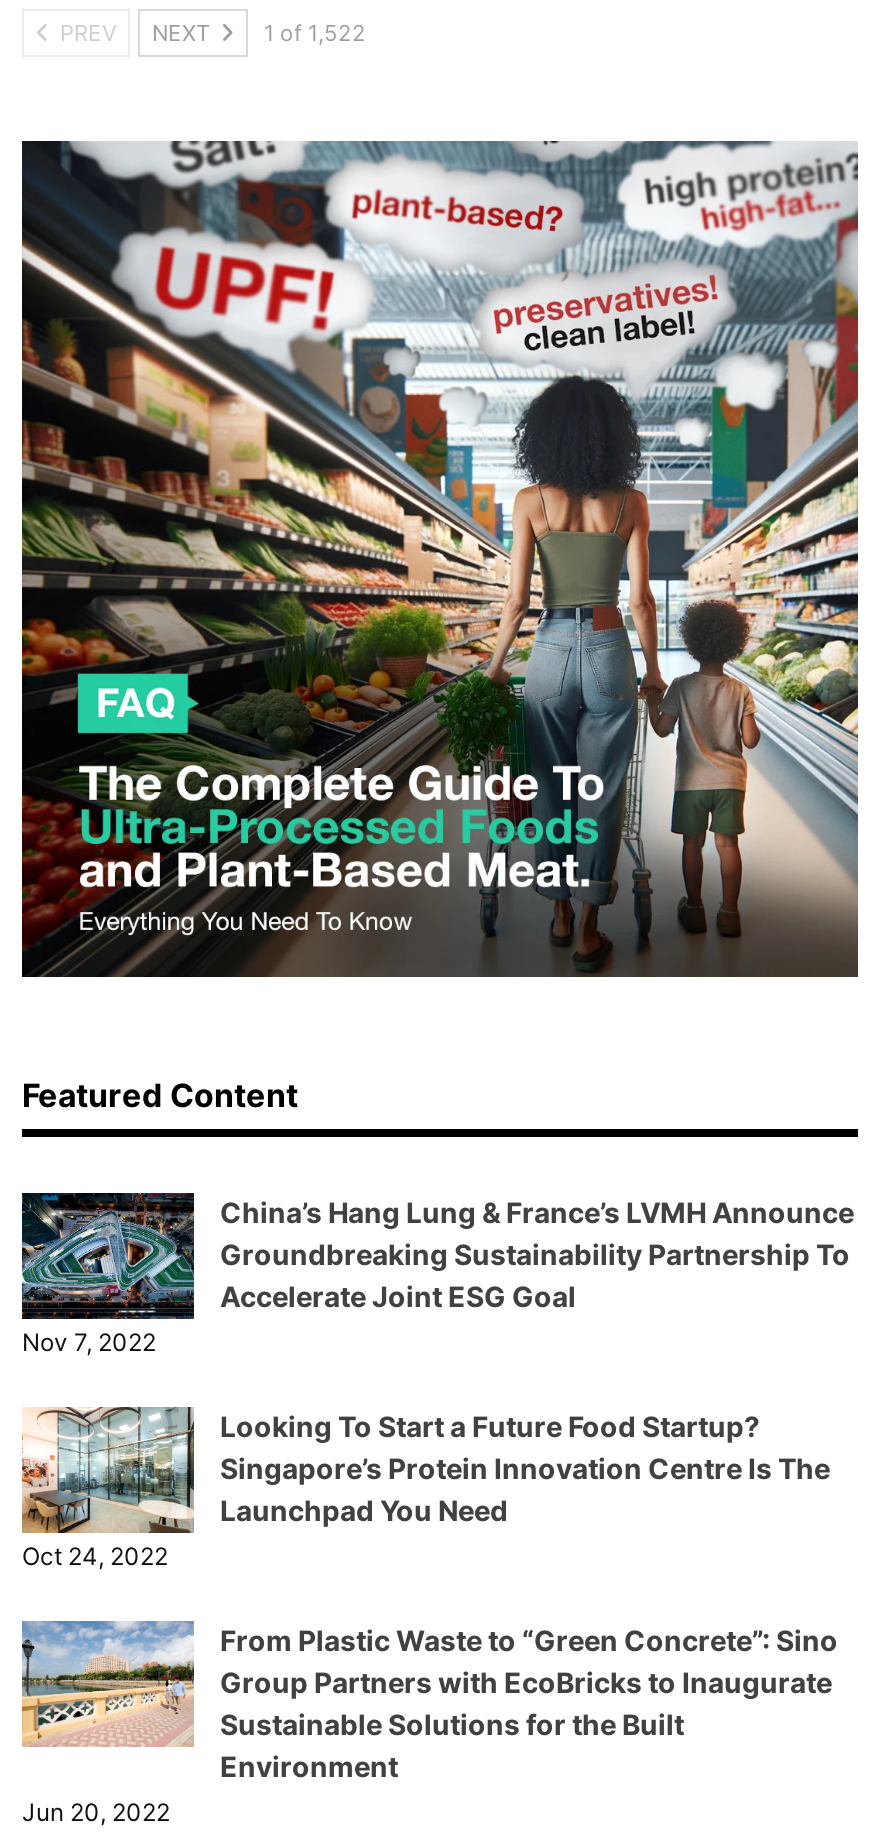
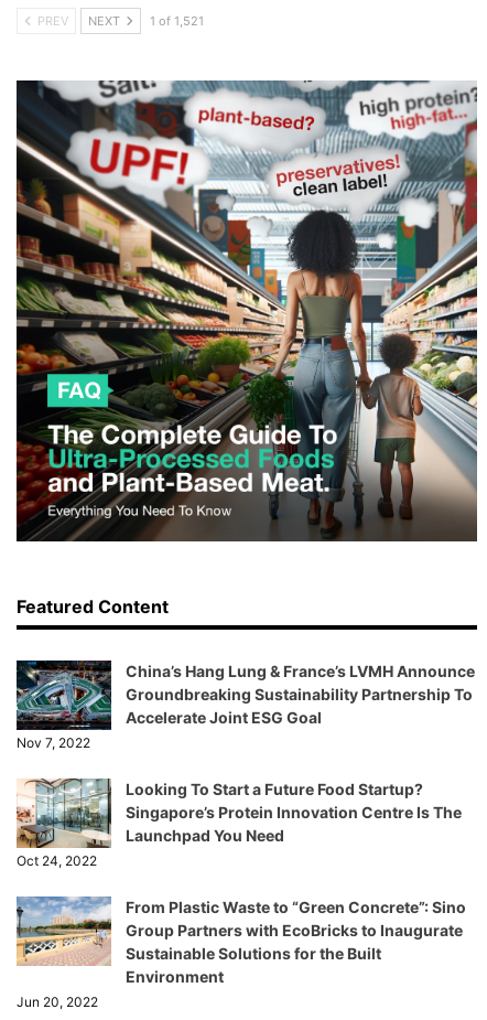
- PREV NEXT 1 of 1,522
+ PREV NEXT 1 of 1,521
